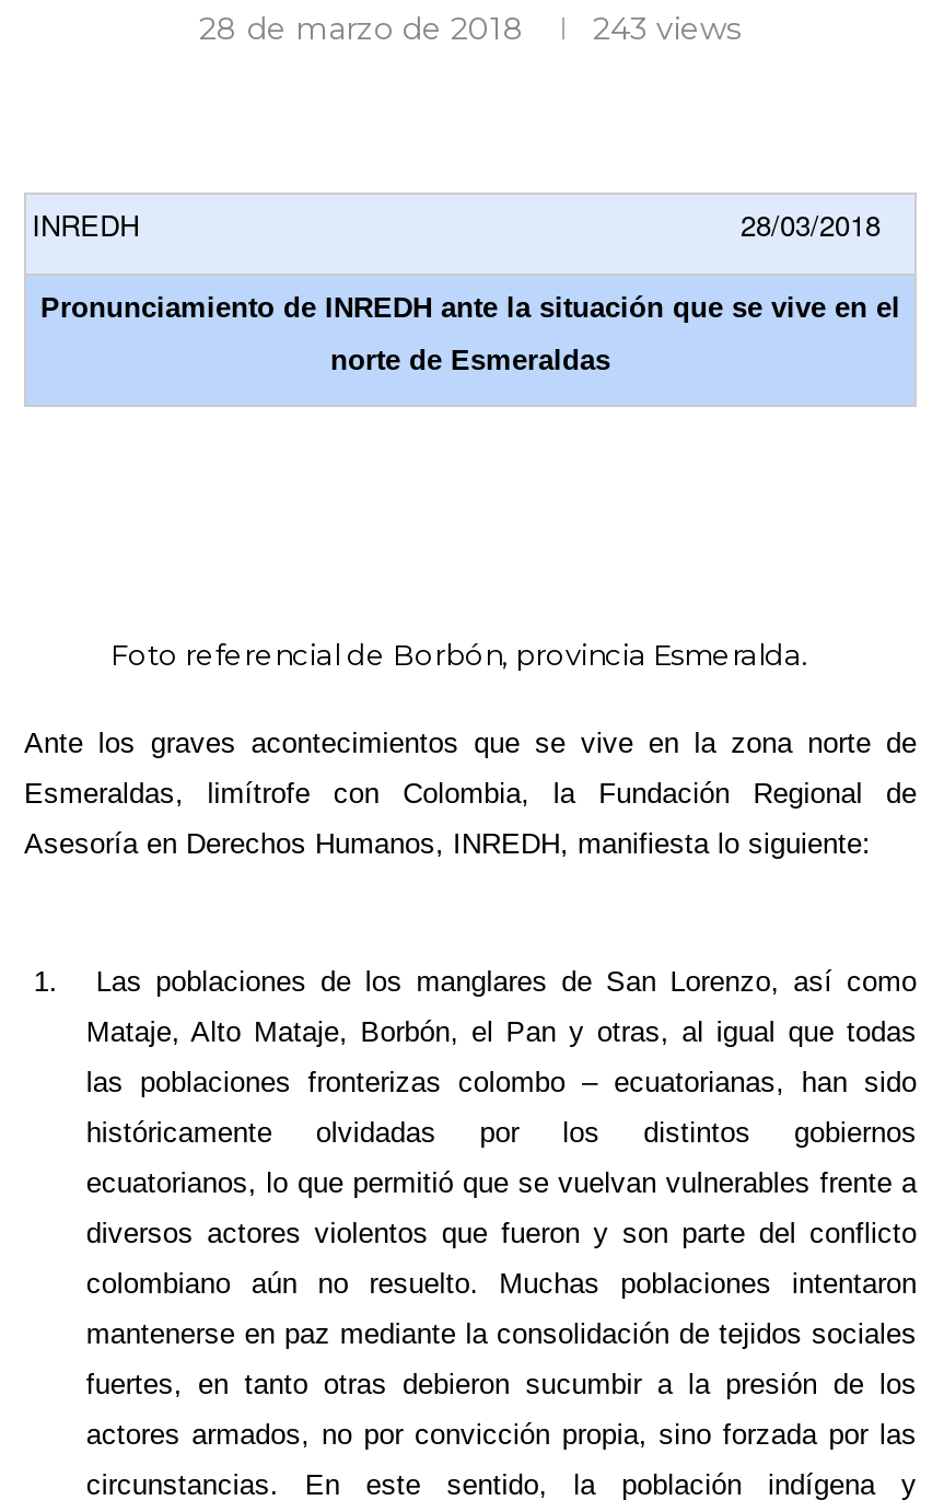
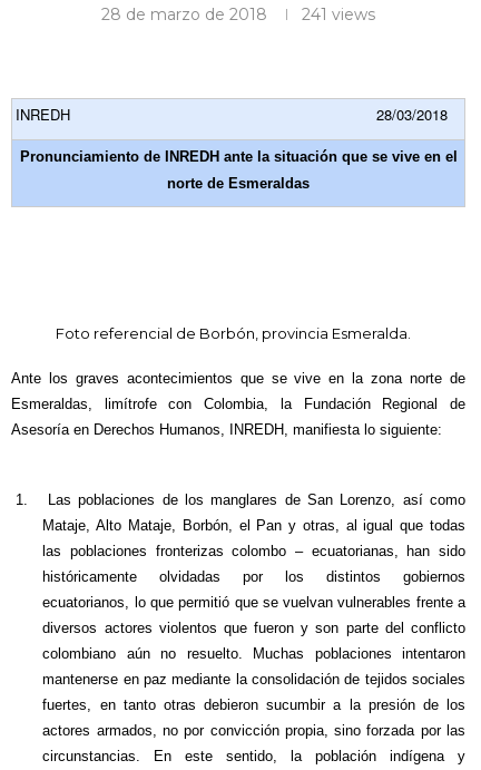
- 28 de marzo de 2018 243 views
+ 28 de marzo de 2018 241 views
